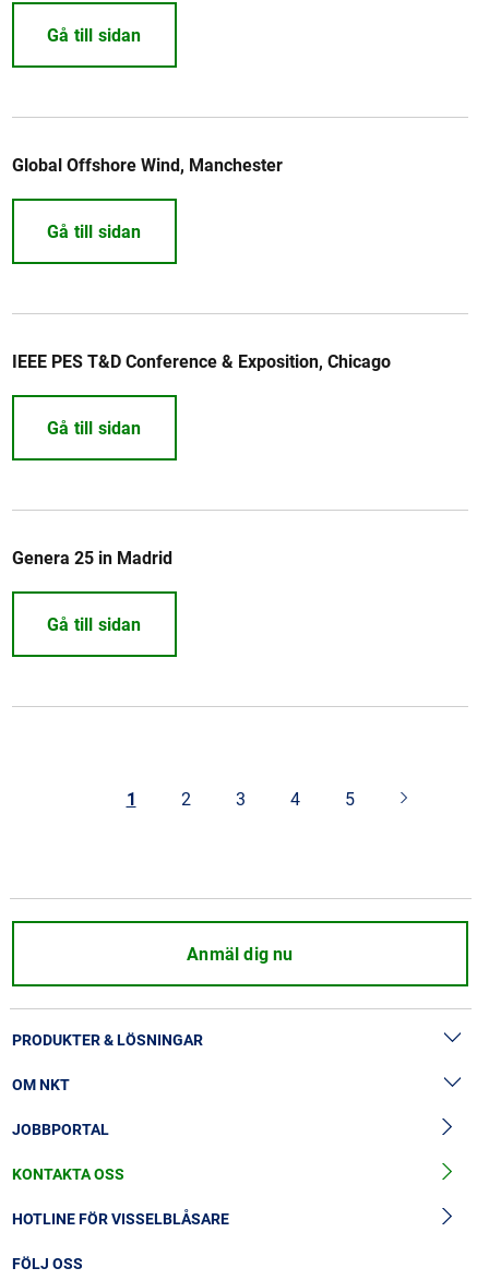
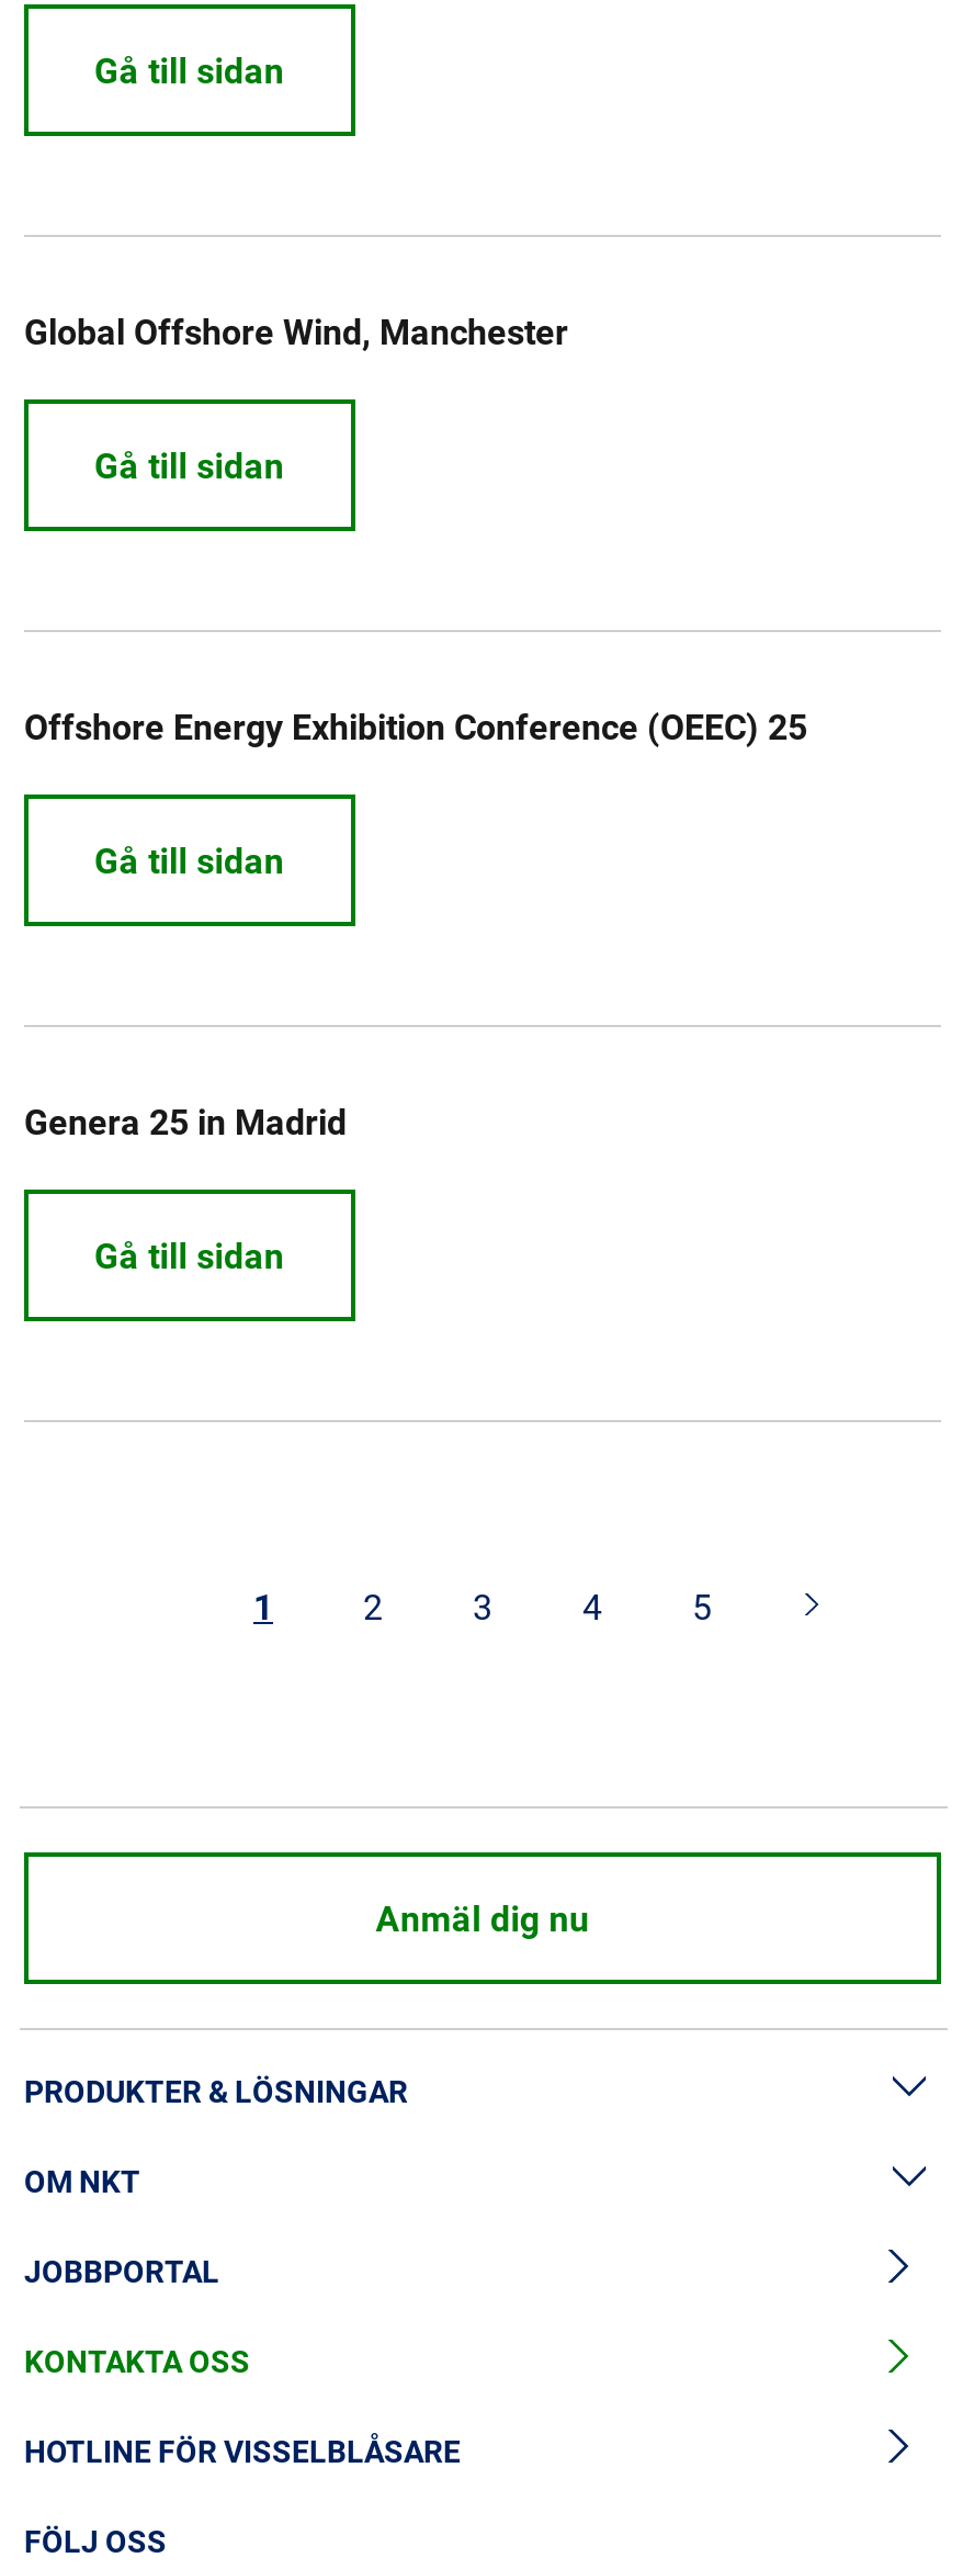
- IEEE PES T&D Conference & Exposition, Chicago
+ Offshore Energy Exhibition Conference (OEEC) 25
